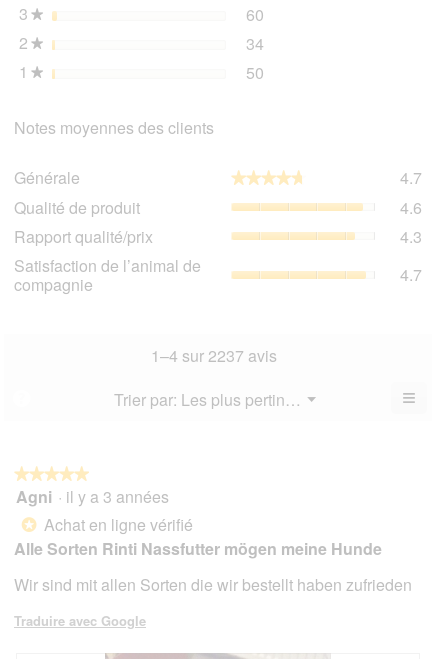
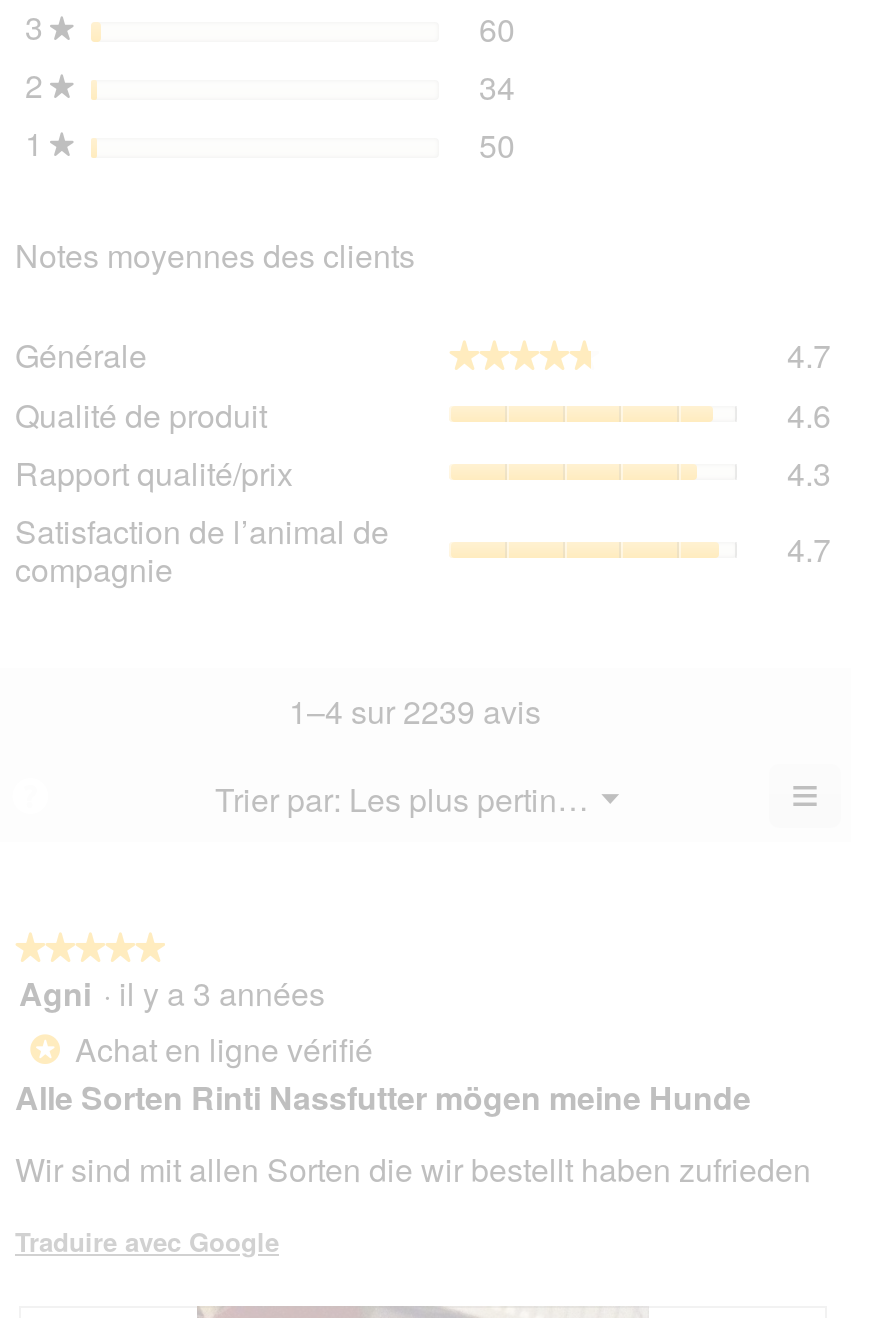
- 1–4 sur 2237 avis
+ 1–4 sur 2239 avis
